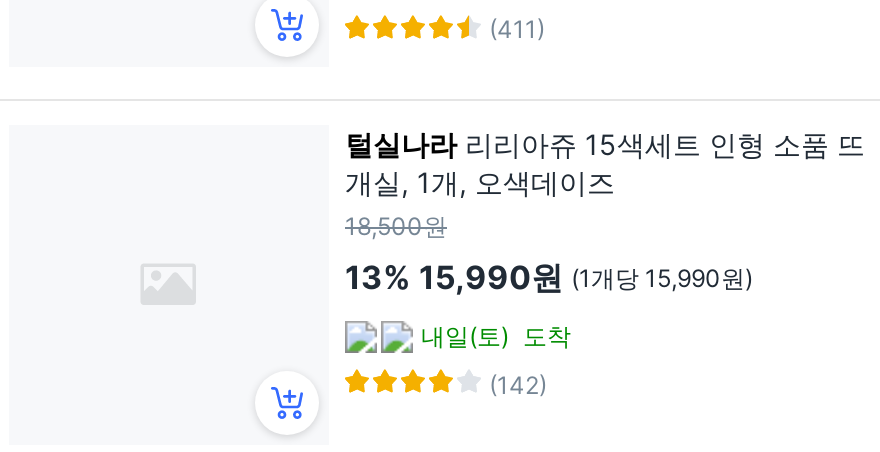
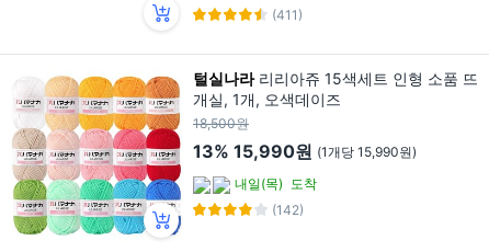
+ [image]

- 내일(토) 도착
+ 내일(목) 도착
